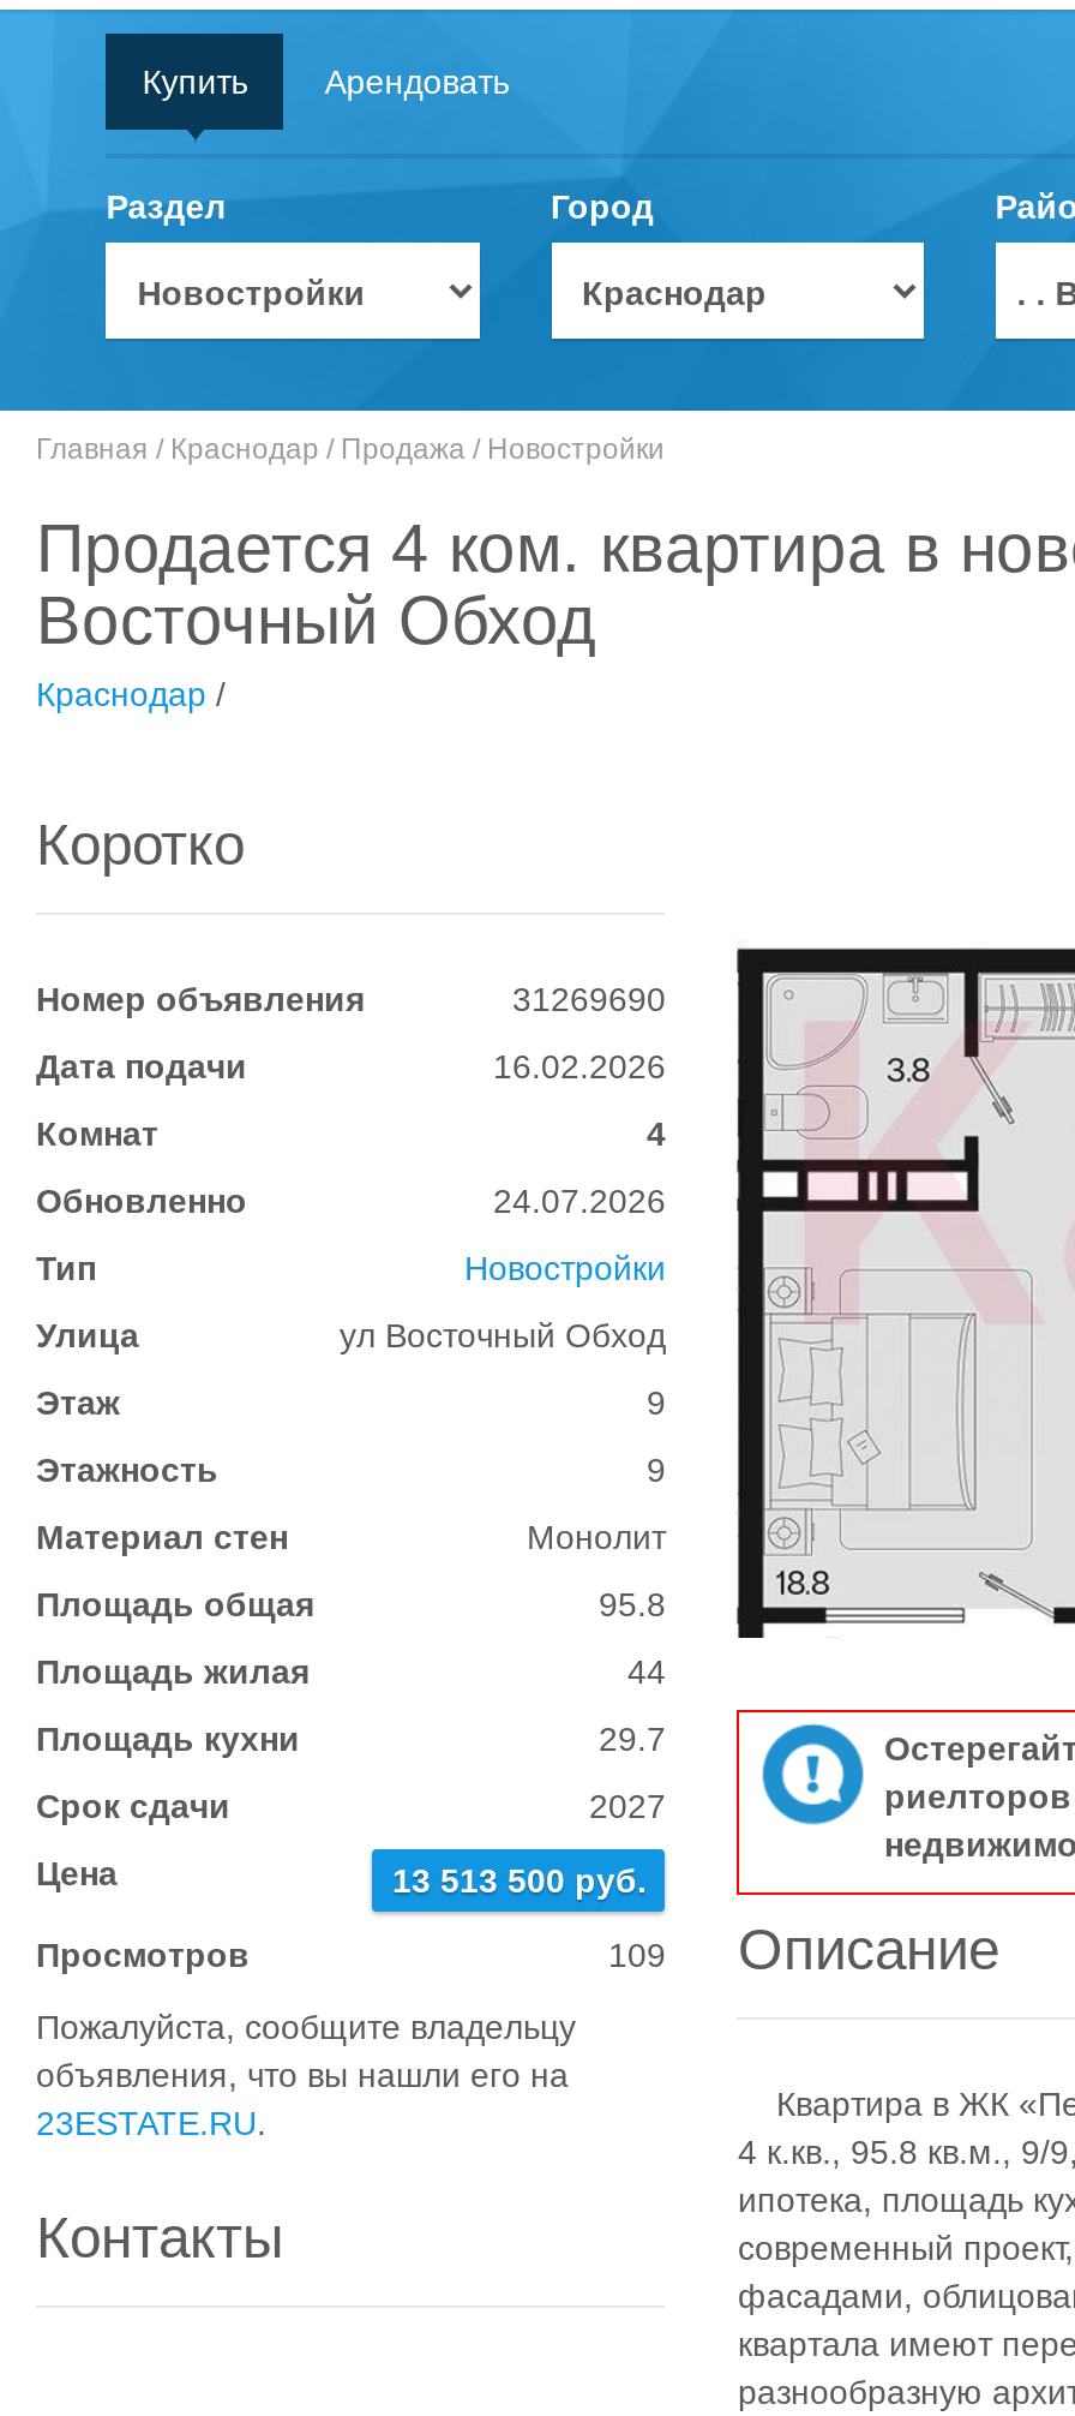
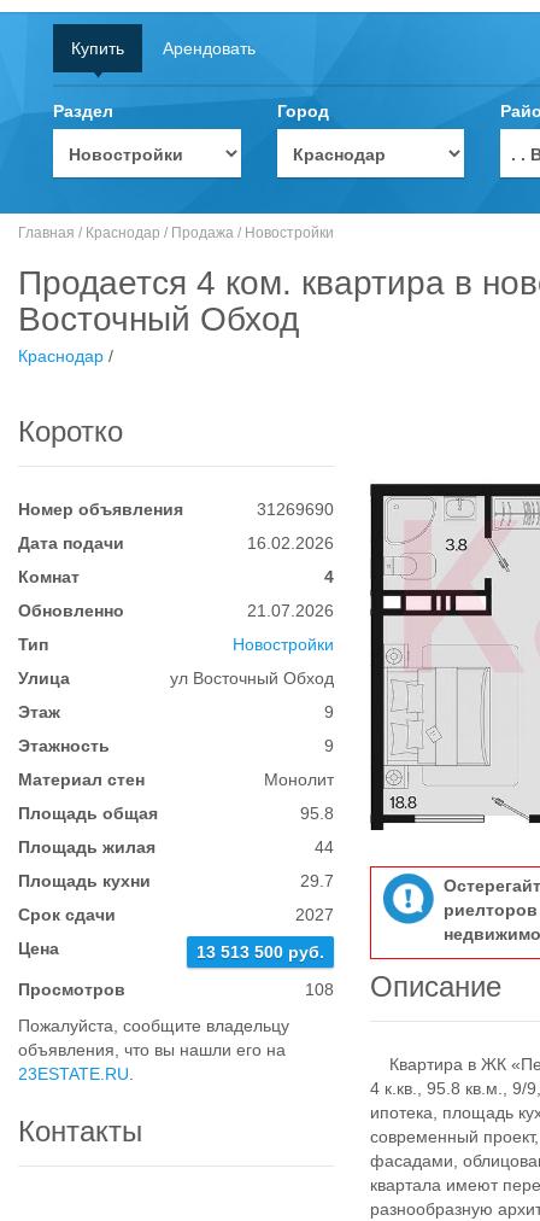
- 24.07.2026
+ 21.07.2026

- 109 Описание
+ 108 Описание
